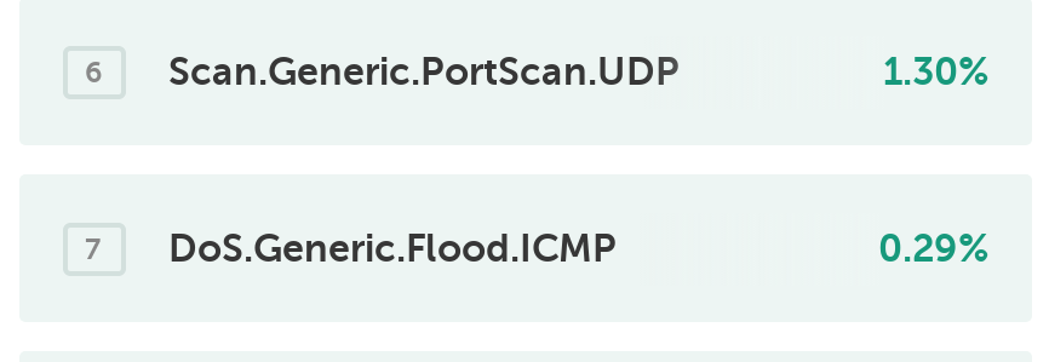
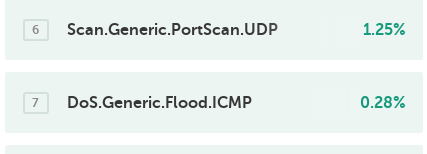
- 1.30%
+ 1.25%

- 0.29%
+ 0.28%
